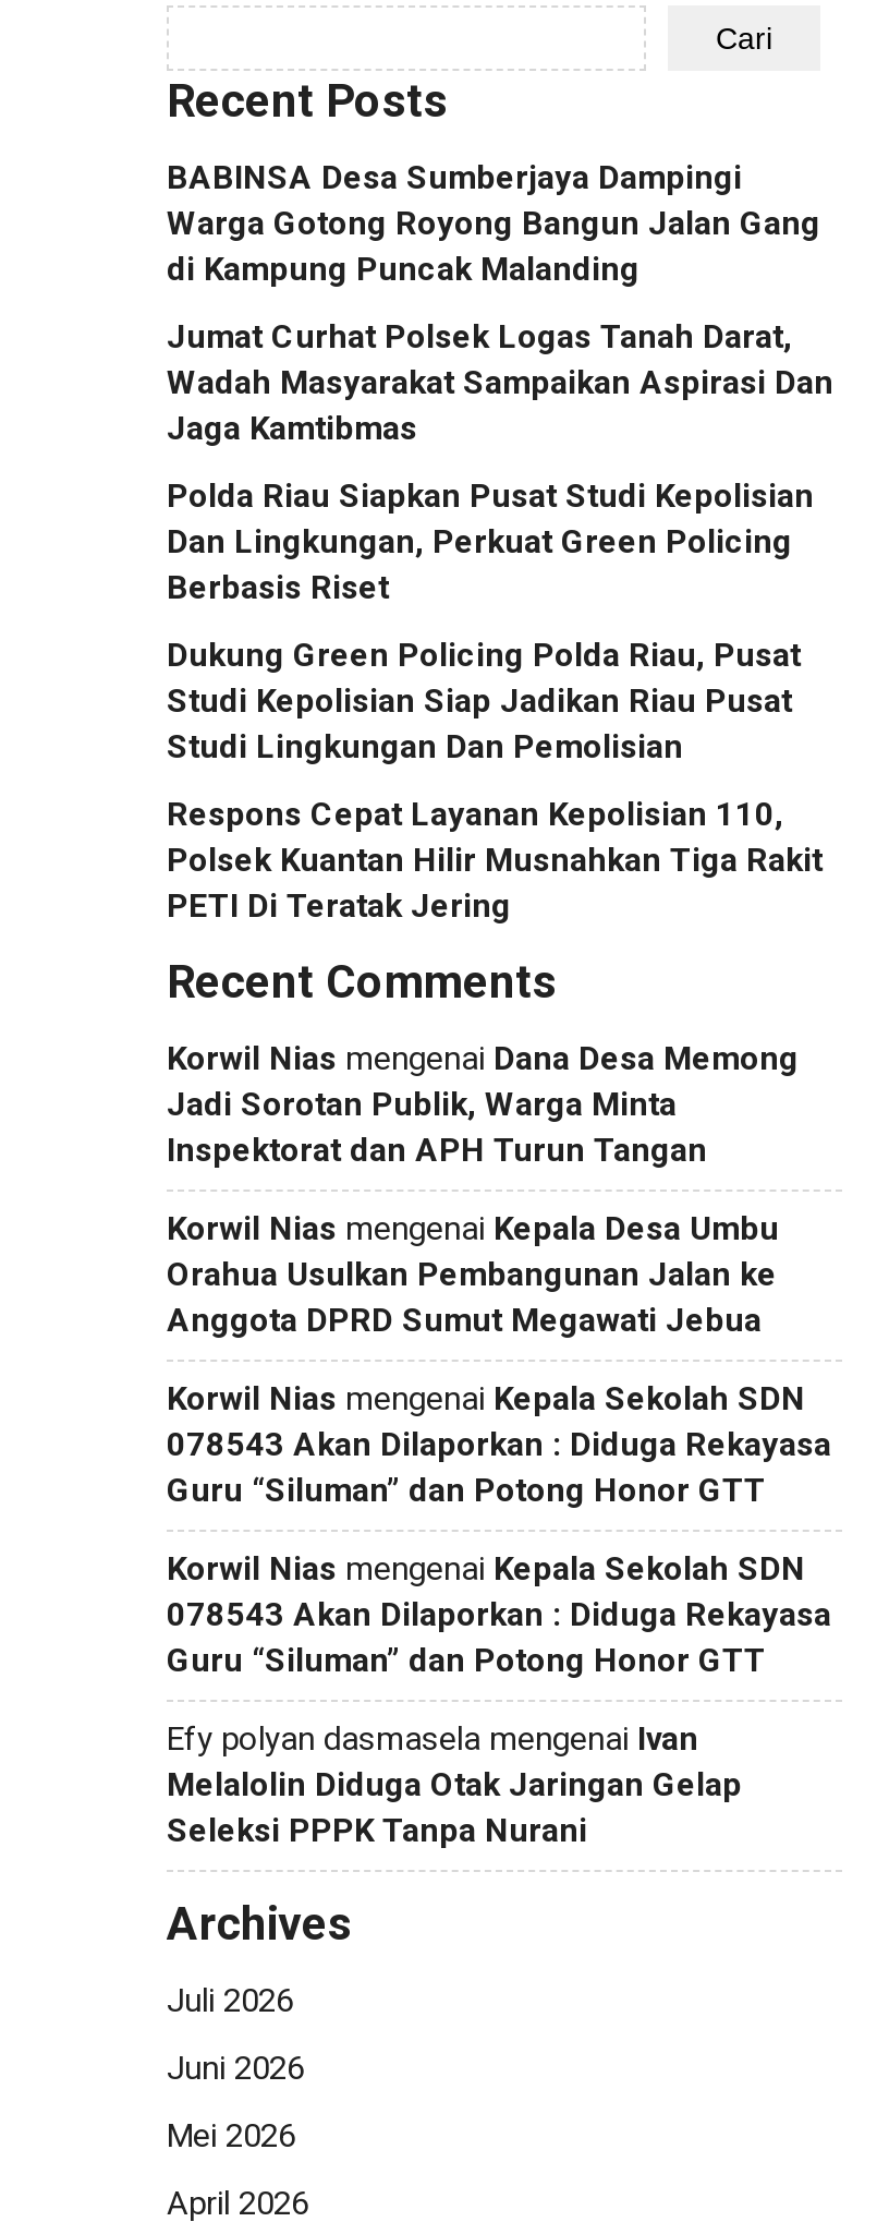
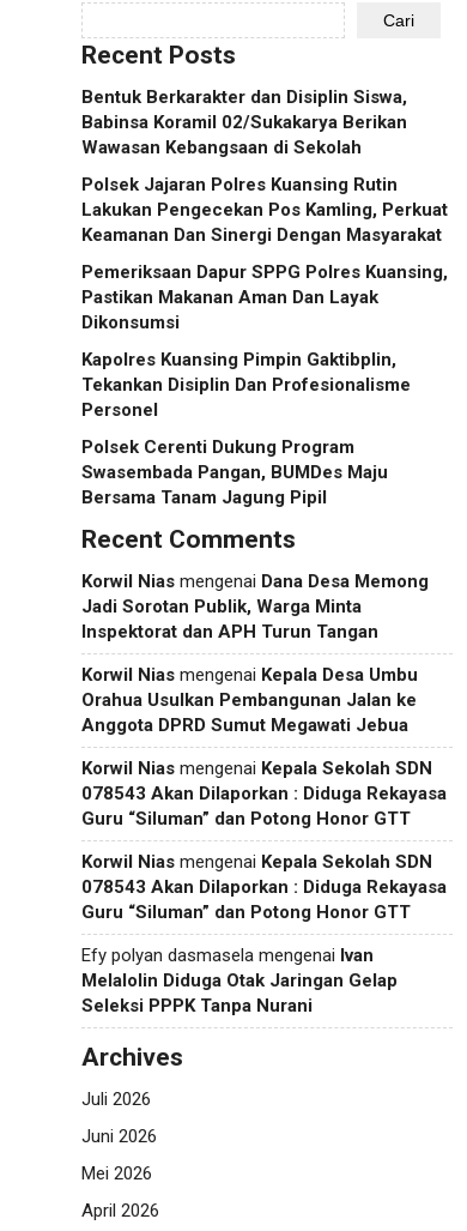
- BABINSA Desa Sumberjaya Dampingi
- Warga Gotong Royong Bangun Jalan Gang
- di Kampung Puncak Malanding
+ Bentuk Berkarakter dan Disiplin Siswa,
+ Babinsa Koramil 02/Sukakarya Berikan
+ Wawasan Kebangsaan di Sekolah

- Jumat Curhat Polsek Logas Tanah Darat,
- Wadah Masyarakat Sampaikan Aspirasi Dan
- Jaga Kamtibmas
+ Polsek Jajaran Polres Kuansing Rutin
+ Lakukan Pengecekan Pos Kamling, Perkuat
+ Keamanan Dan Sinergi Dengan Masyarakat

- Polda Riau Siapkan Pusat Studi Kepolisian
- Dan Lingkungan, Perkuat Green Policing
- Berbasis Riset
+ Pemeriksaan Dapur SPPG Polres Kuansing,
+ Pastikan Makanan Aman Dan Layak
+ Dikonsumsi

- Dukung Green Policing Polda Riau, Pusat
- Studi Kepolisian Siap Jadikan Riau Pusat
- Studi Lingkungan Dan Pemolisian
+ Kapolres Kuansing Pimpin Gaktibplin,
+ Tekankan Disiplin Dan Profesionalisme
+ Personel

- Respons Cepat Layanan Kepolisian 110,
- Polsek Kuantan Hilir Musnahkan Tiga Rakit
- PETI Di Teratak Jering
+ Polsek Cerenti Dukung Program
+ Swasembada Pangan, BUMDes Maju
+ Bersama Tanam Jagung Pipil
